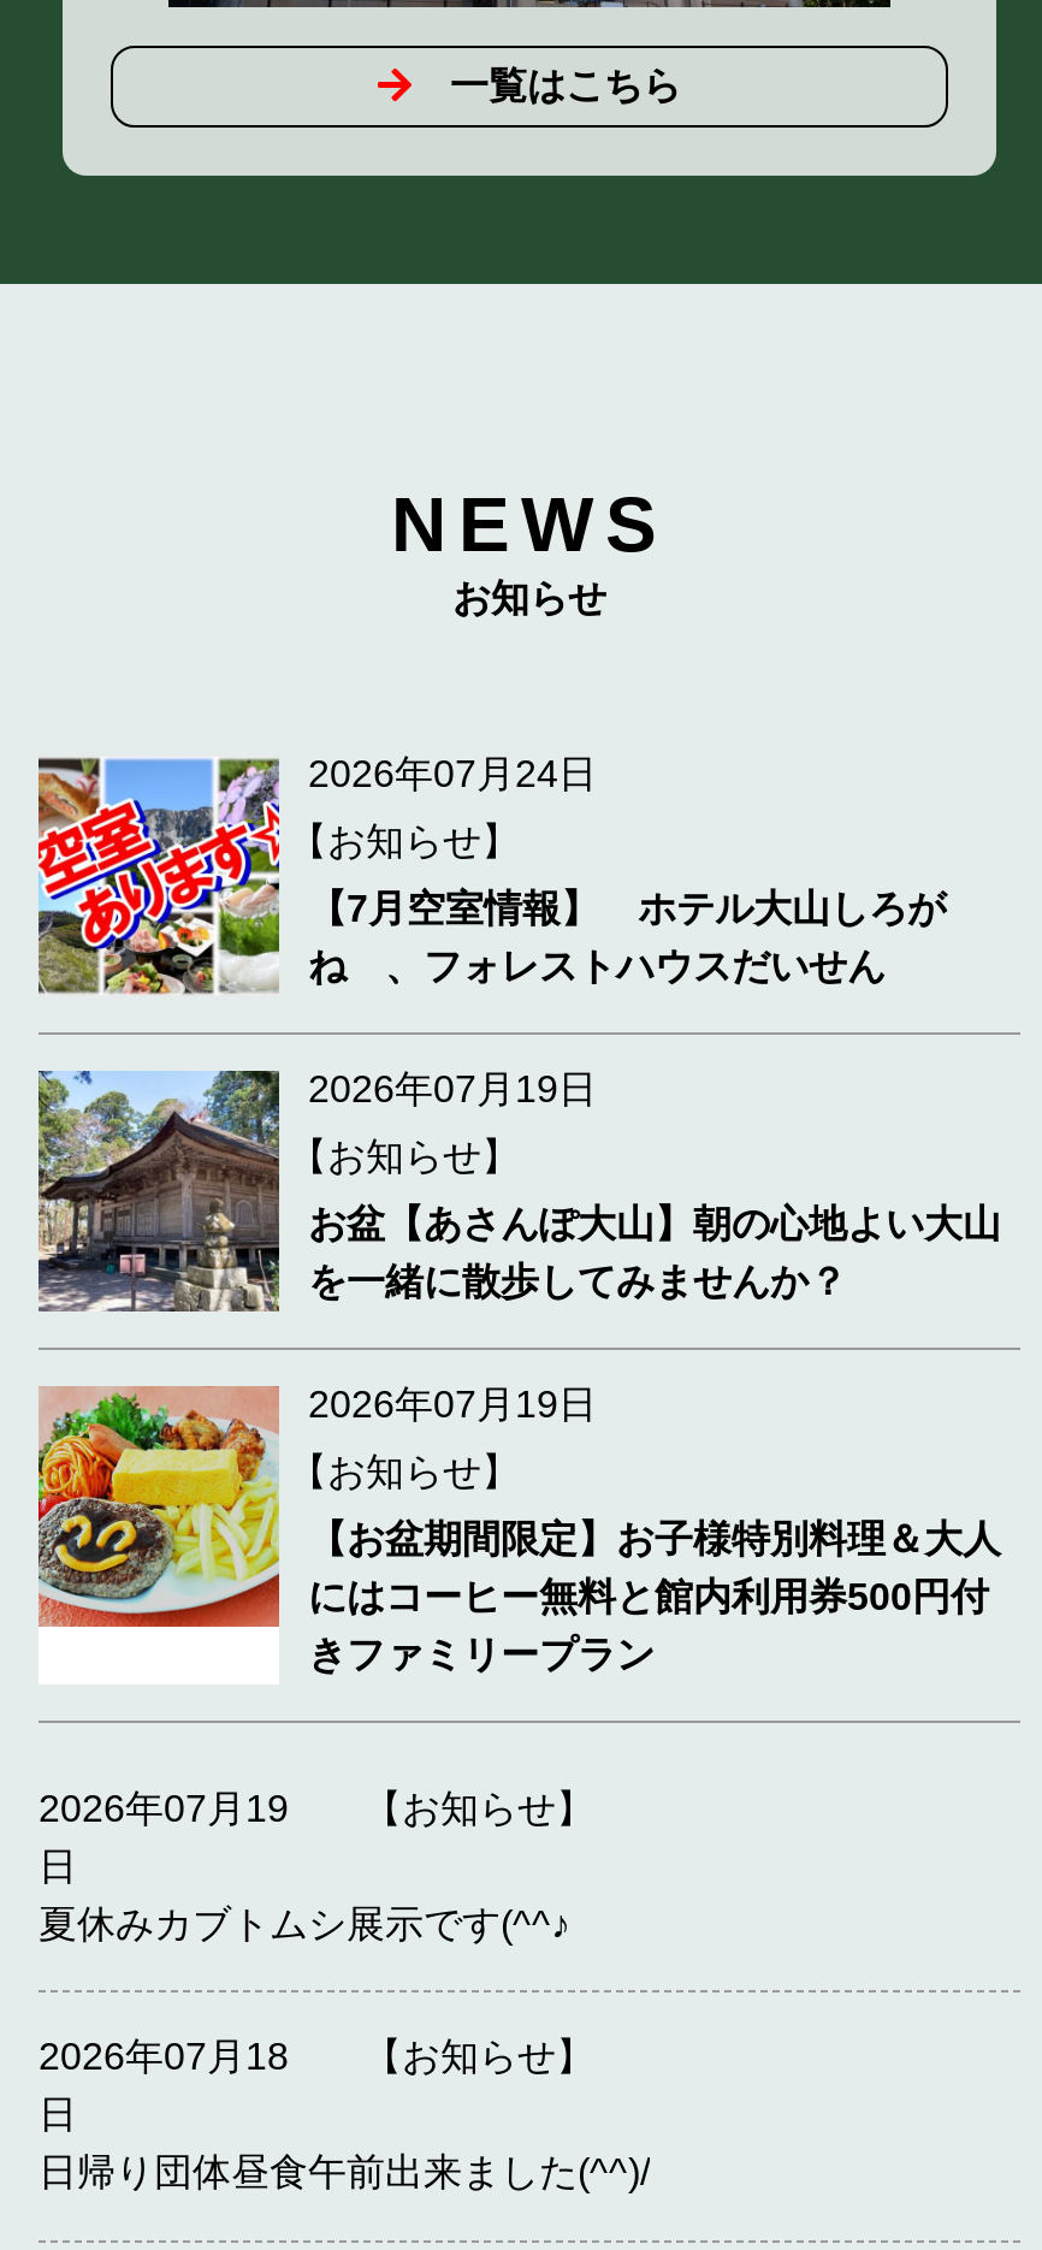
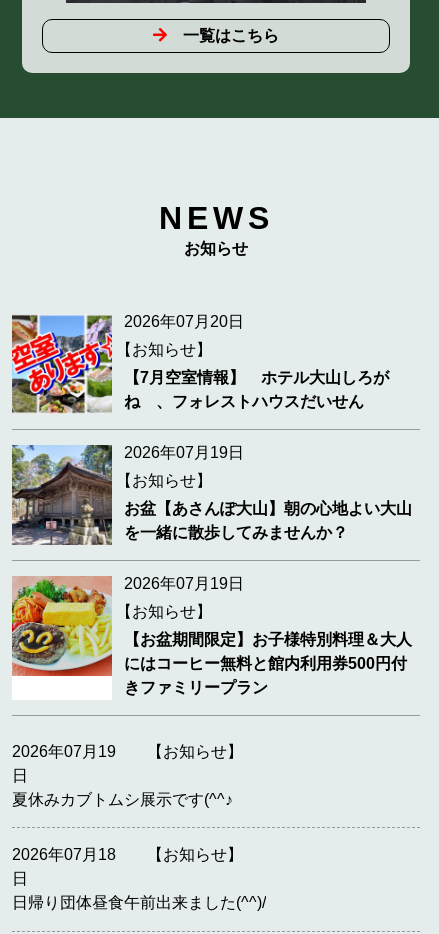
- 2026年07月24日
+ 2026年07月20日
